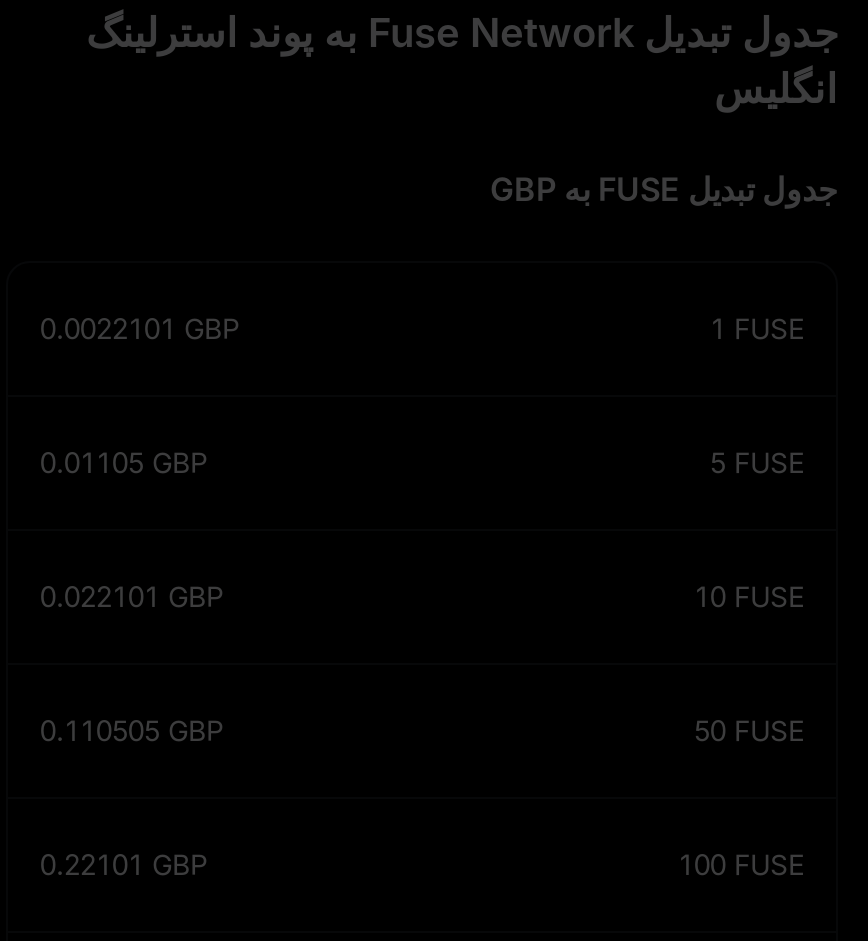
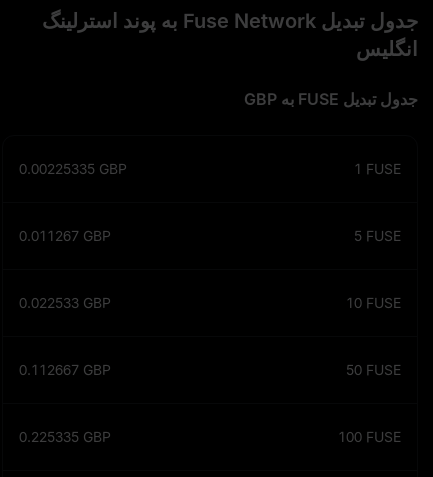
- 0.0022101 GBP
+ 0.00225335 GBP

- 0.01105 GBP
+ 0.011267 GBP

- 0.022101 GBP
+ 0.022533 GBP

- 0.110505 GBP
+ 0.112667 GBP

- 0.22101 GBP
+ 0.225335 GBP
